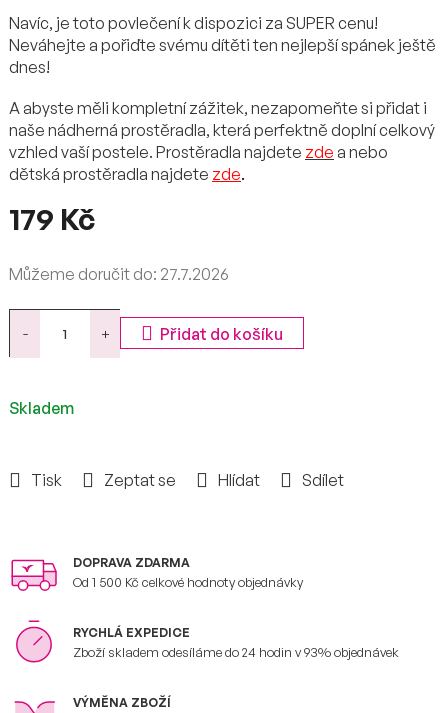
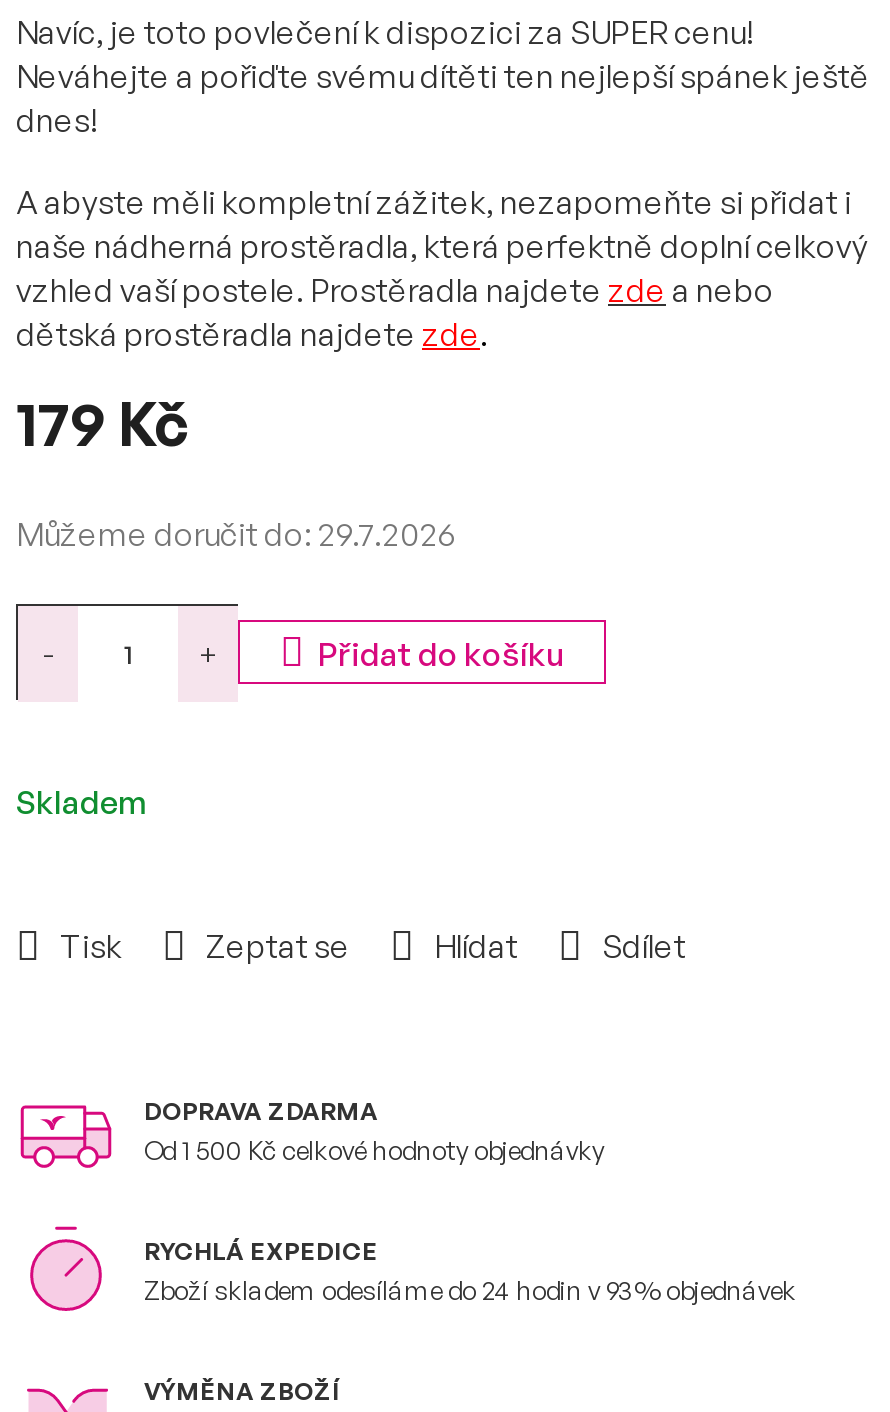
- Můžeme doručit do: 27.7.2026
+ Můžeme doručit do: 29.7.2026
